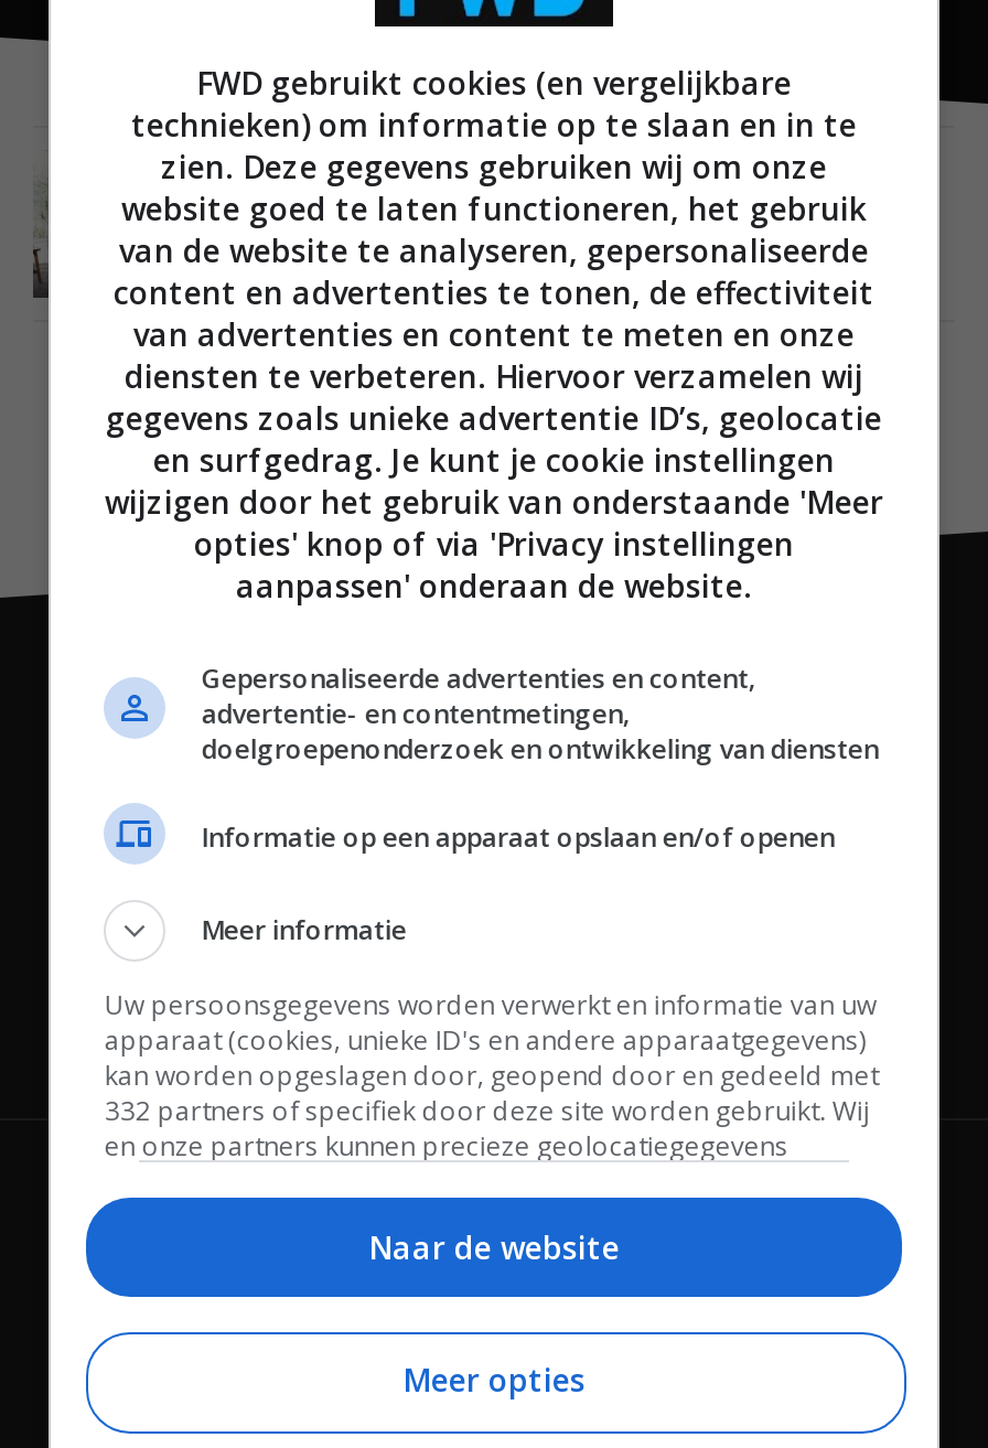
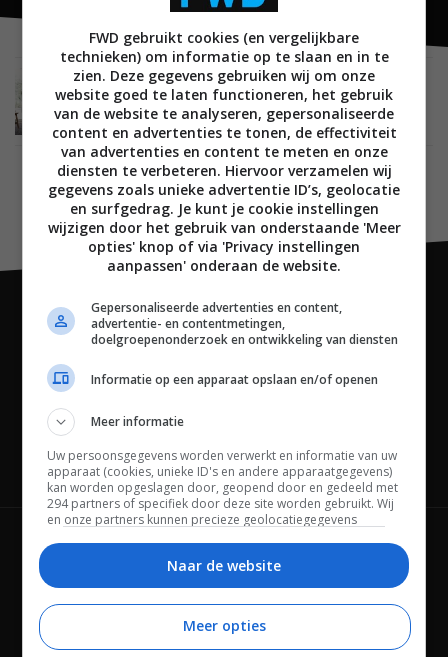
- 332 partners of specifiek door deze site worden gebruikt. Wij
+ 294 partners of specifiek door deze site worden gebruikt. Wij
